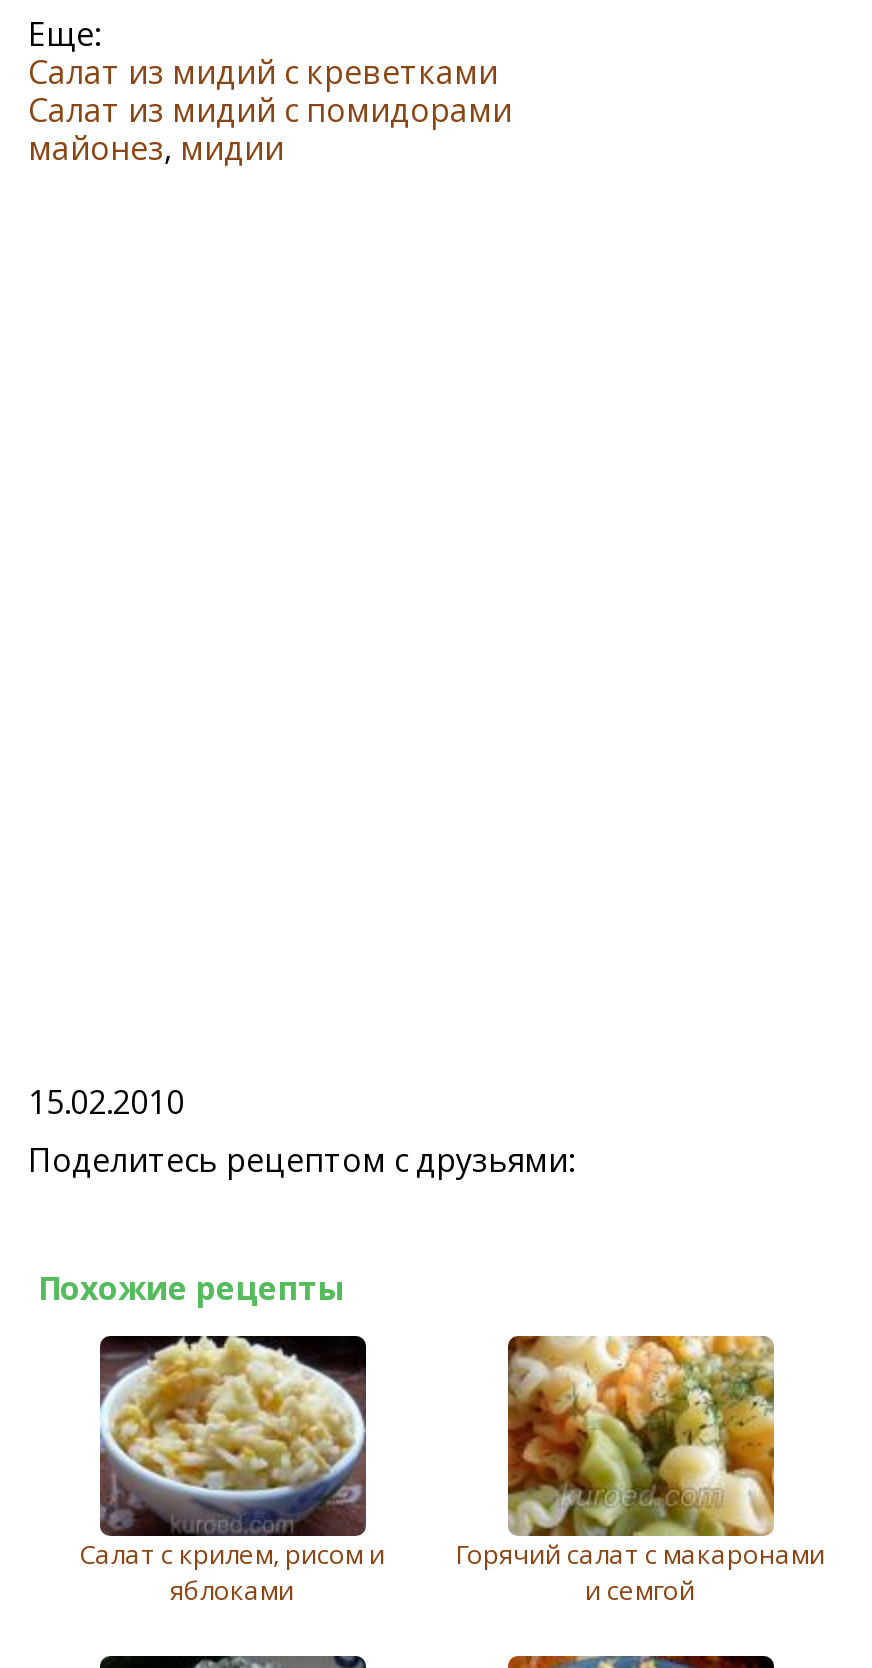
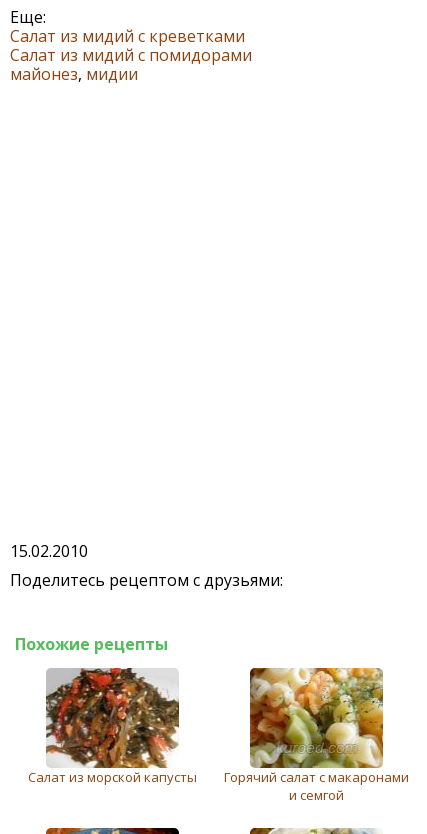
- [image]
- Салат с крилем, рисом и
- яблоками
+ [image]
+ Салат из морской капусты
